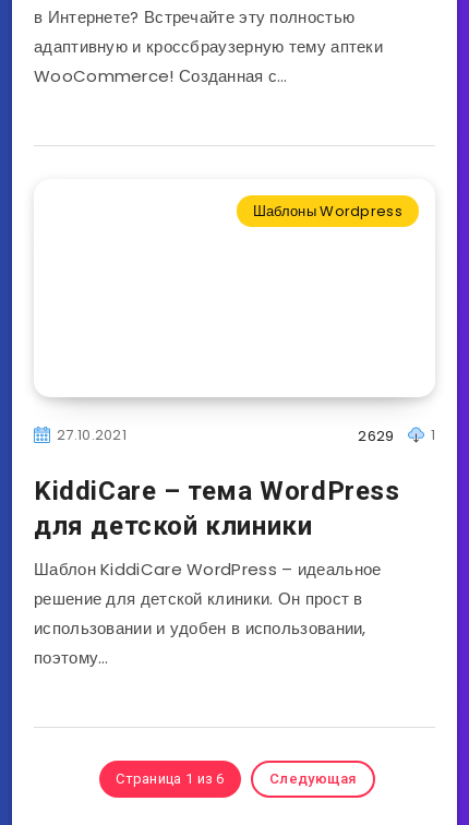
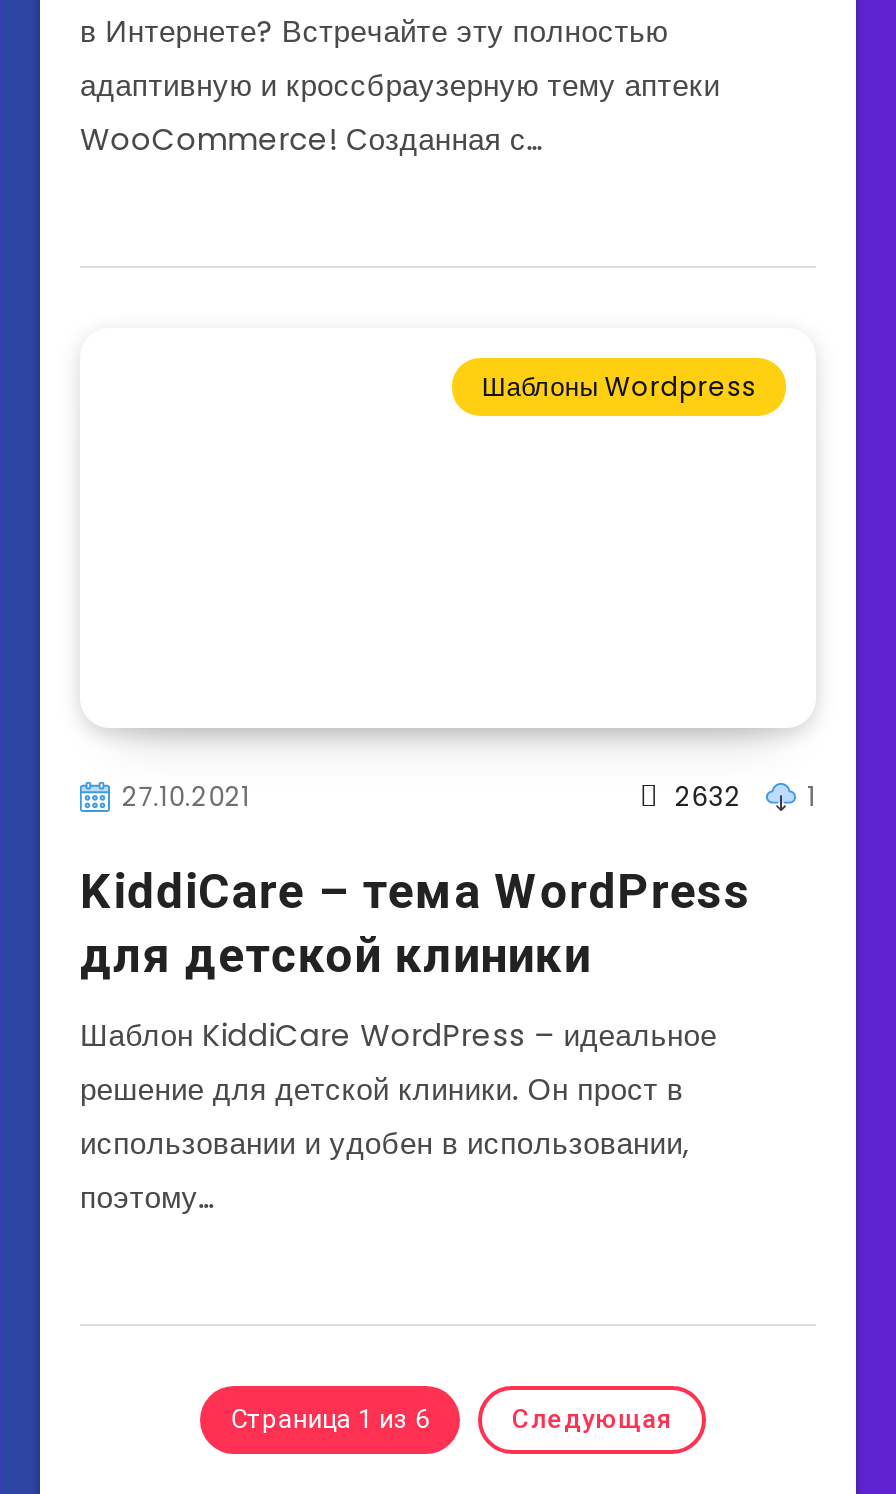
- 2629 1
+ 2632 1
